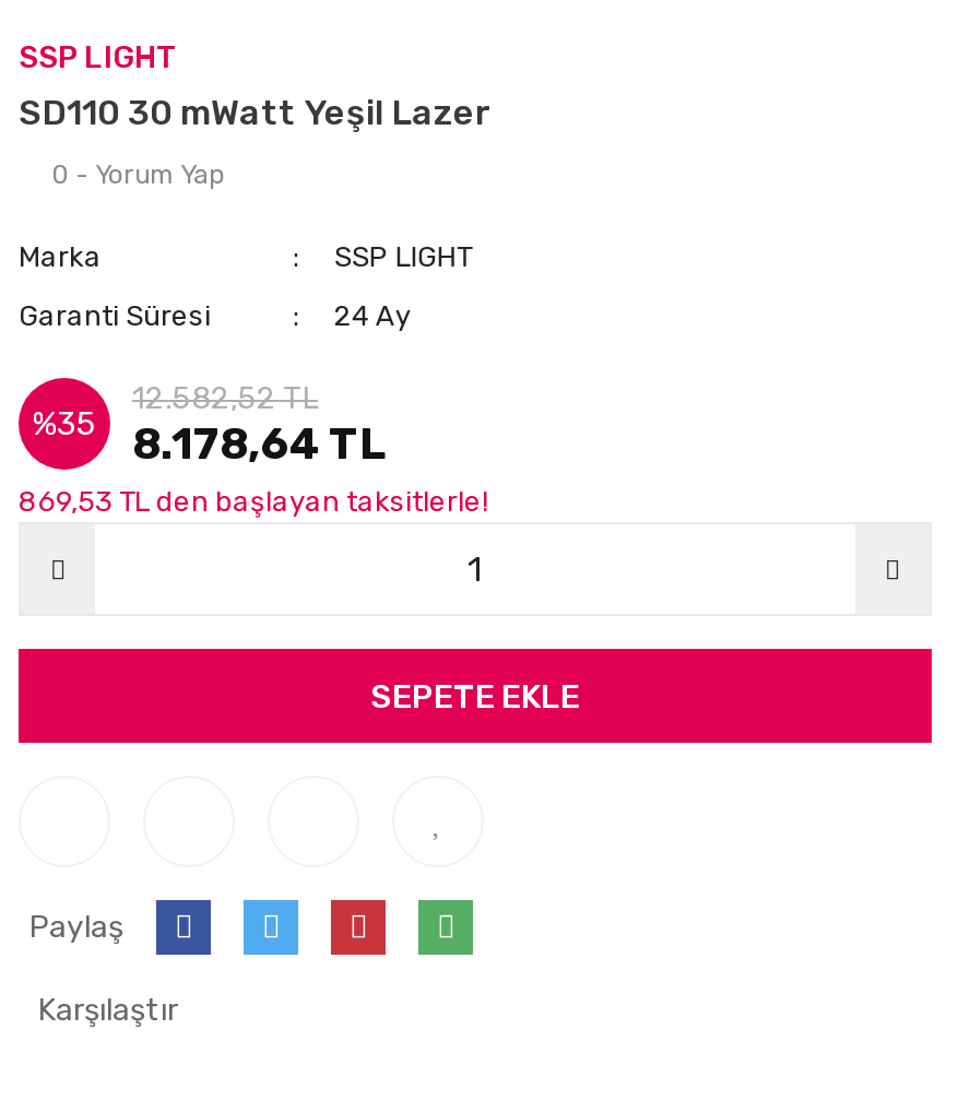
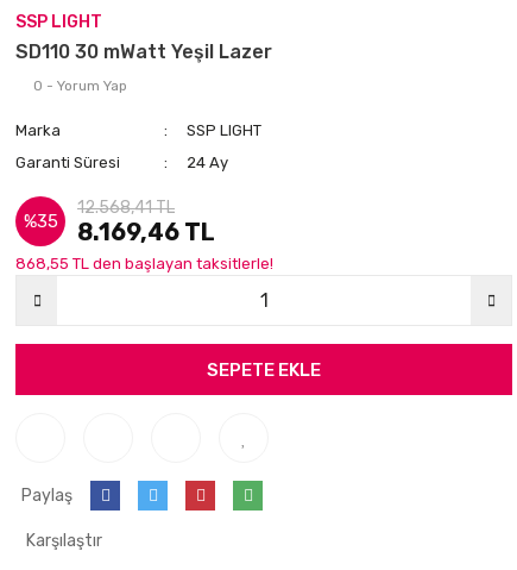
- 12.582,52 TL
+ 12.568,41 TL

- %35 8.178,64 TL
+ %35 8.169,46 TL

- 869,53 TL den başlayan taksitlerle!
+ 868,55 TL den başlayan taksitlerle!
